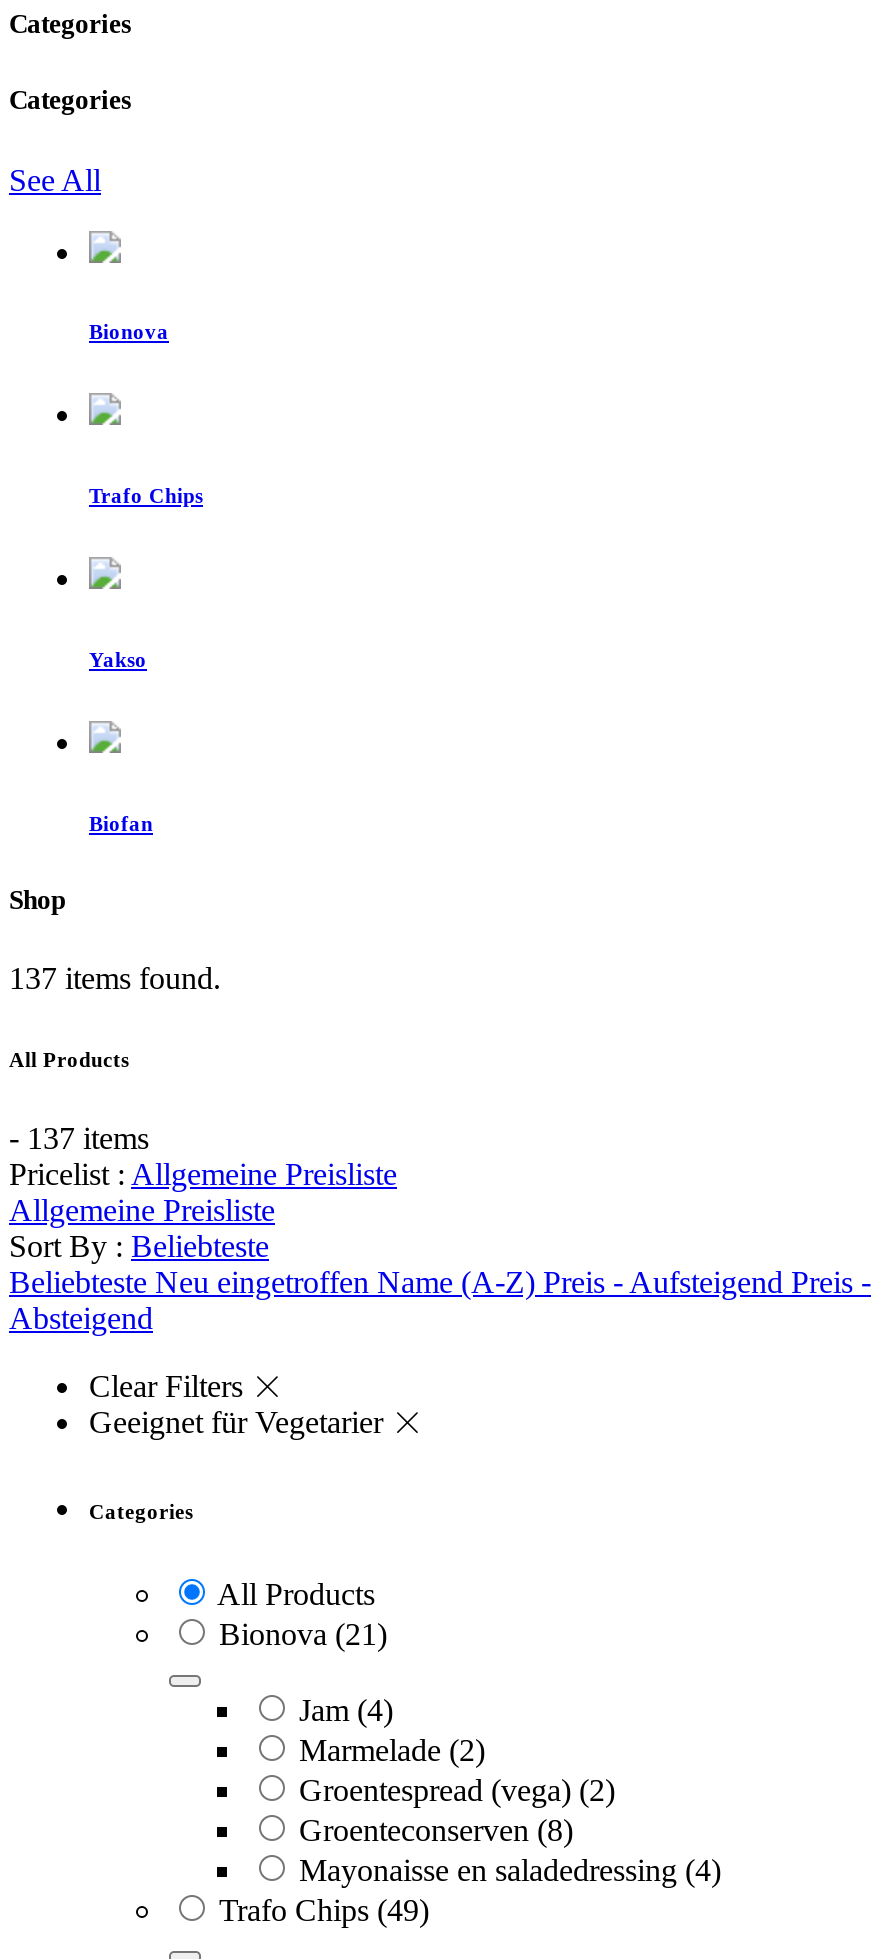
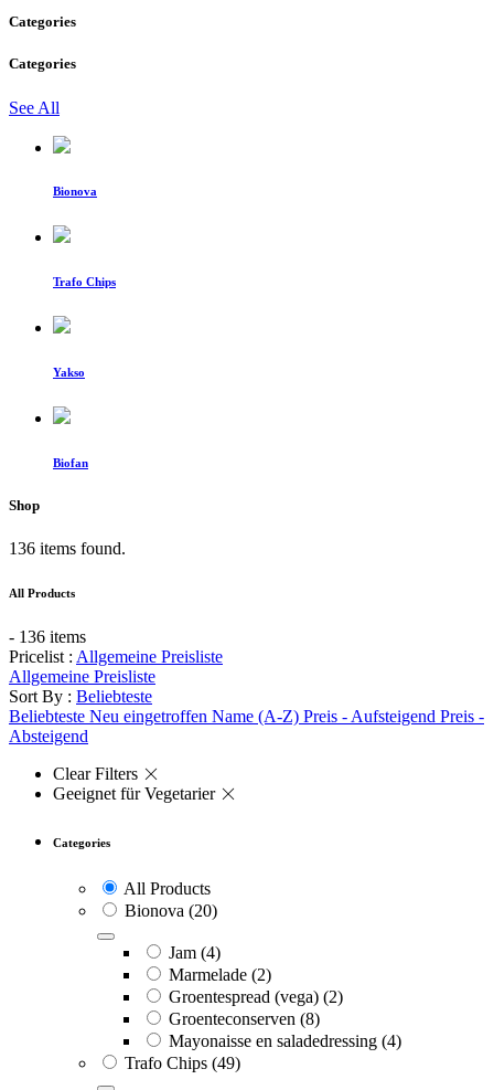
- 137 items found.
+ 136 items found.

- - 137 items
+ - 136 items

- Bionova (21)
+ Bionova (20)
